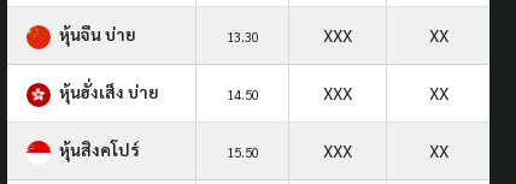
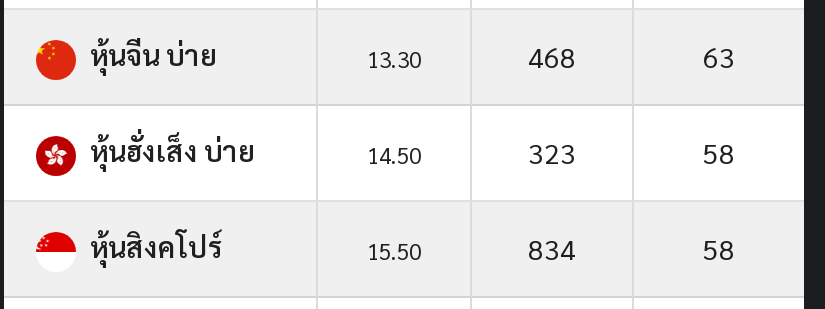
- XXX
- XX
+ 468
+ 63

- XXX
- XX
+ 323
+ 58

- XXX
- XX
+ 834
+ 58
